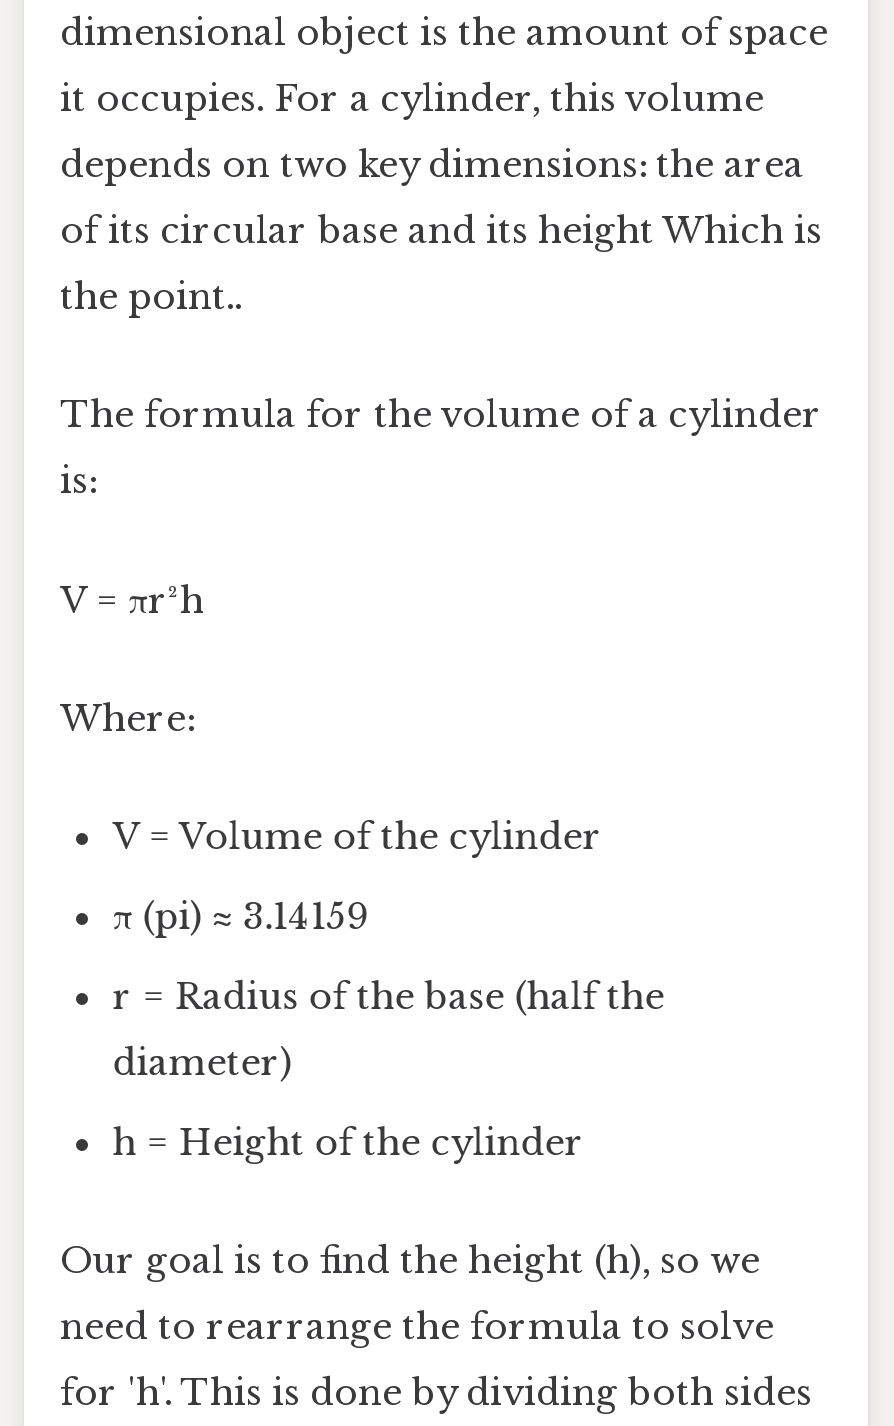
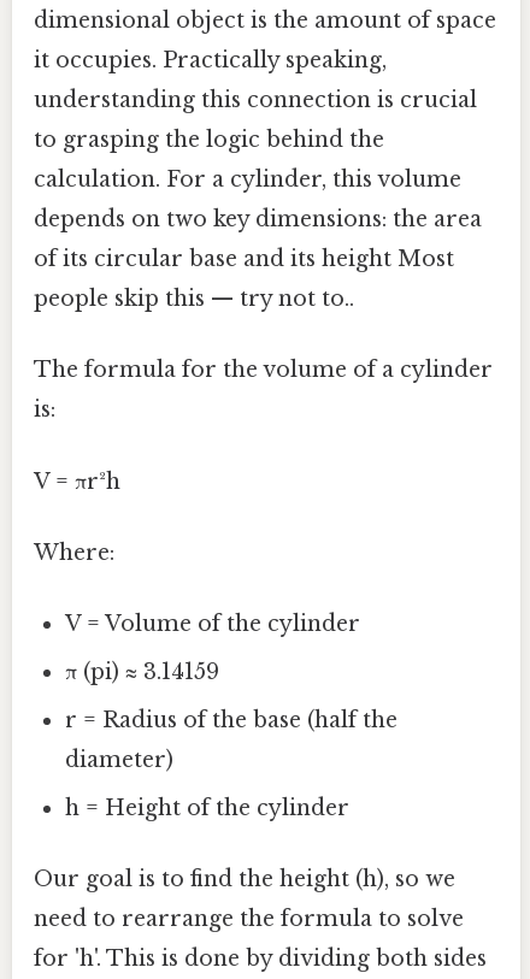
- it occupies. For a cylinder, this volume
+ it occupies. Practically speaking,
+ understanding this connection is crucial
+ to grasping the logic behind the
+ calculation. For a cylinder, this volume

- of its circular base and its height Which is
+ of its circular base and its height Most

- the point..
+ people skip this — try not to..
